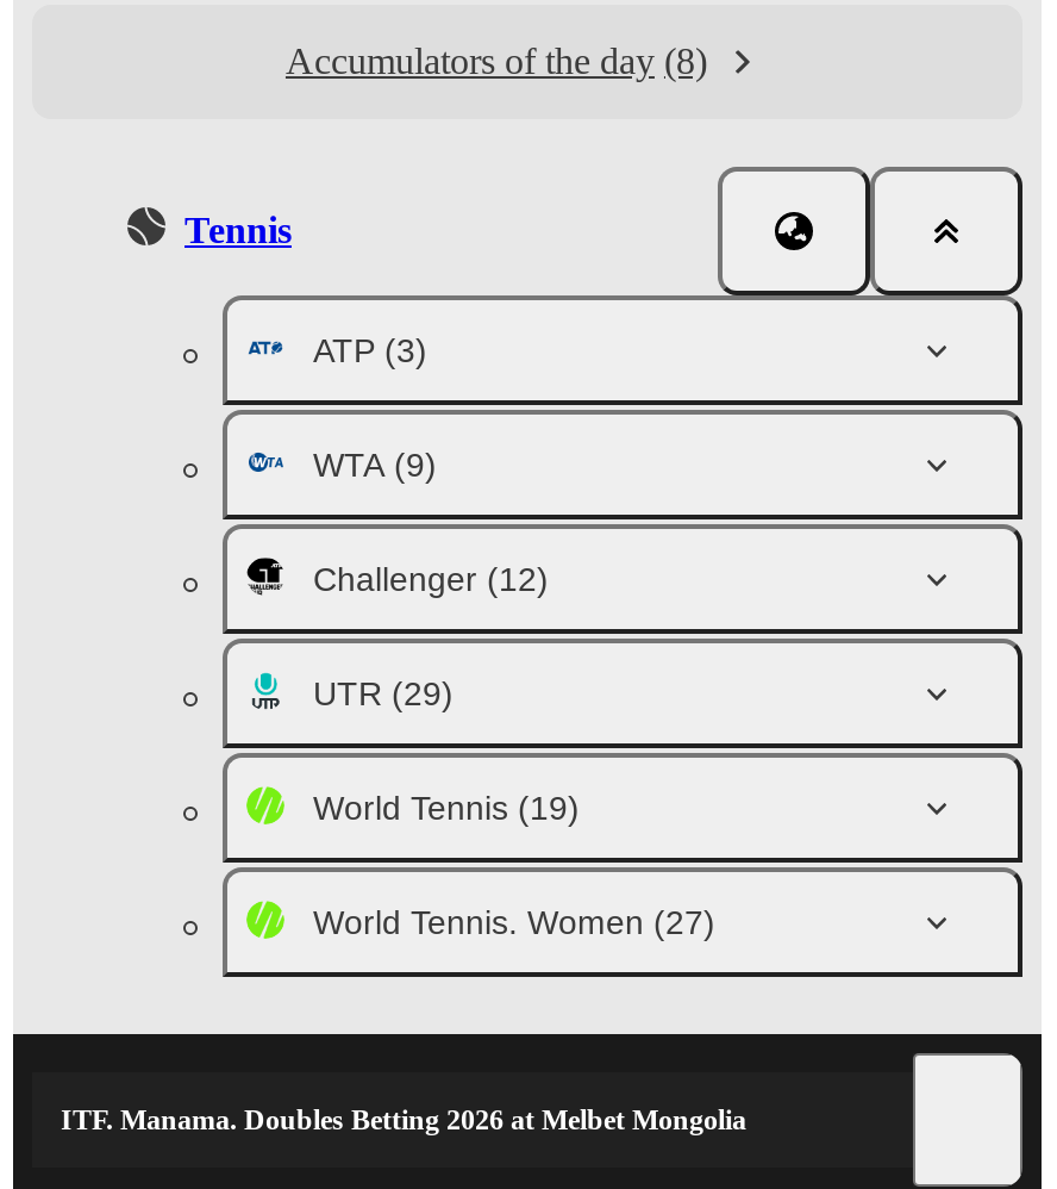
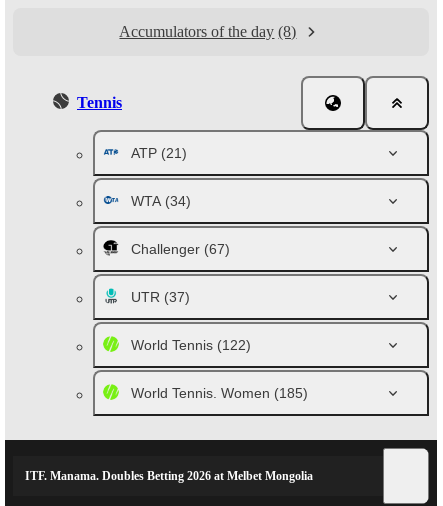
- ATP (3)
+ ATP (21)

- WTA (9)
+ WTA (34)

- Challenger (12)
+ Challenger (67)

- UTR (29)
+ UTR (37)

- World Tennis (19)
+ World Tennis (122)

- World Tennis. Women (27)
+ World Tennis. Women (185)
